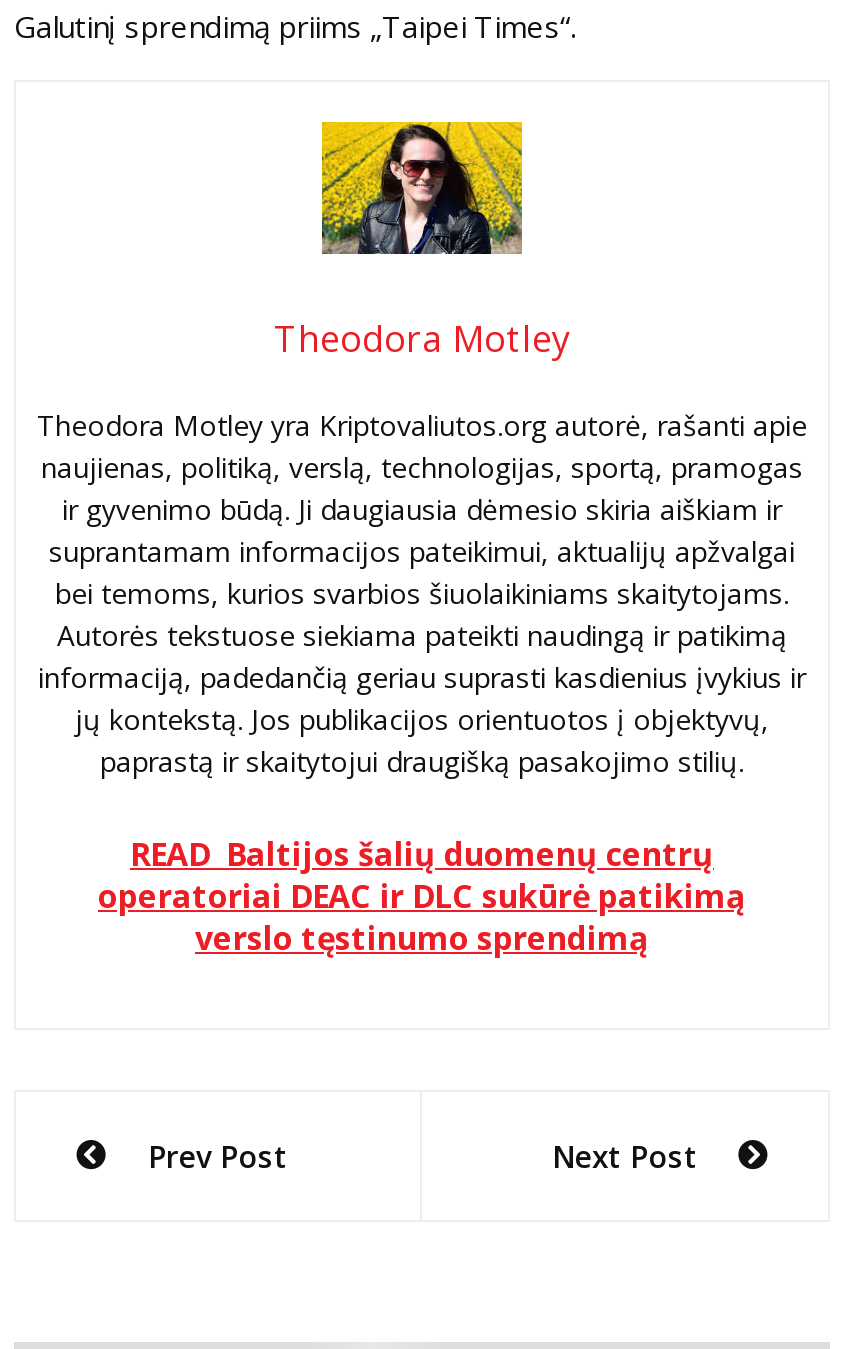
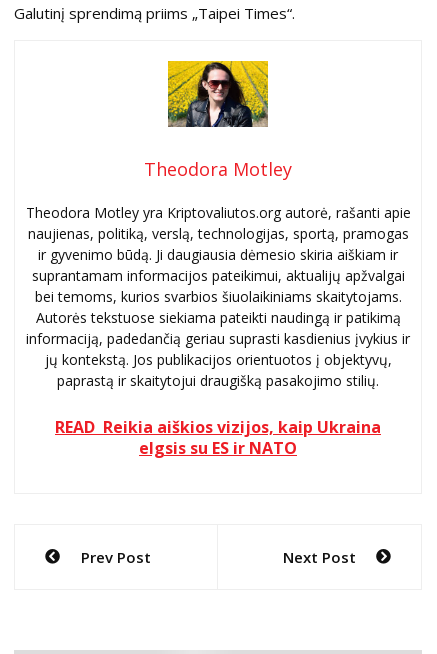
- READ Baltijos šalių duomenų centrų
- operatoriai DEAC ir DLC sukūrė patikimą
- verslo tęstinumo sprendimą
+ READ Reikia aiškios vizijos, kaip Ukraina
+ elgsis su ES ir NATO
